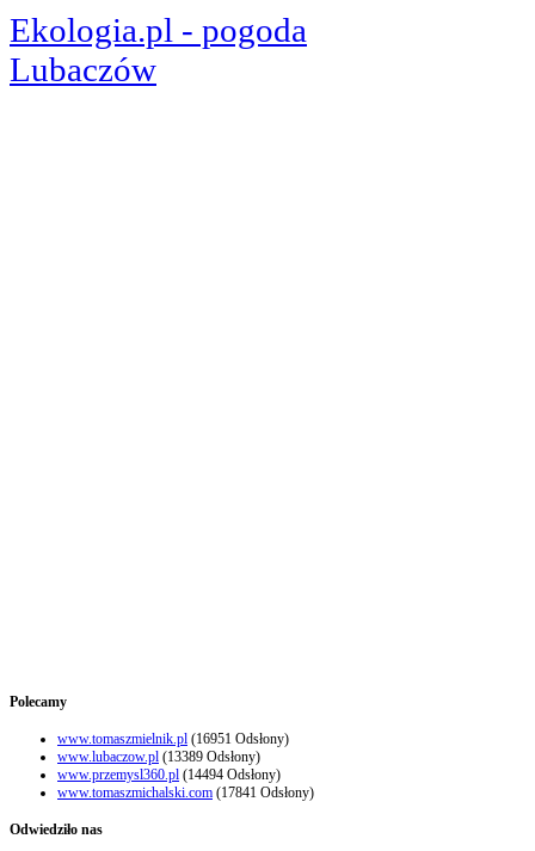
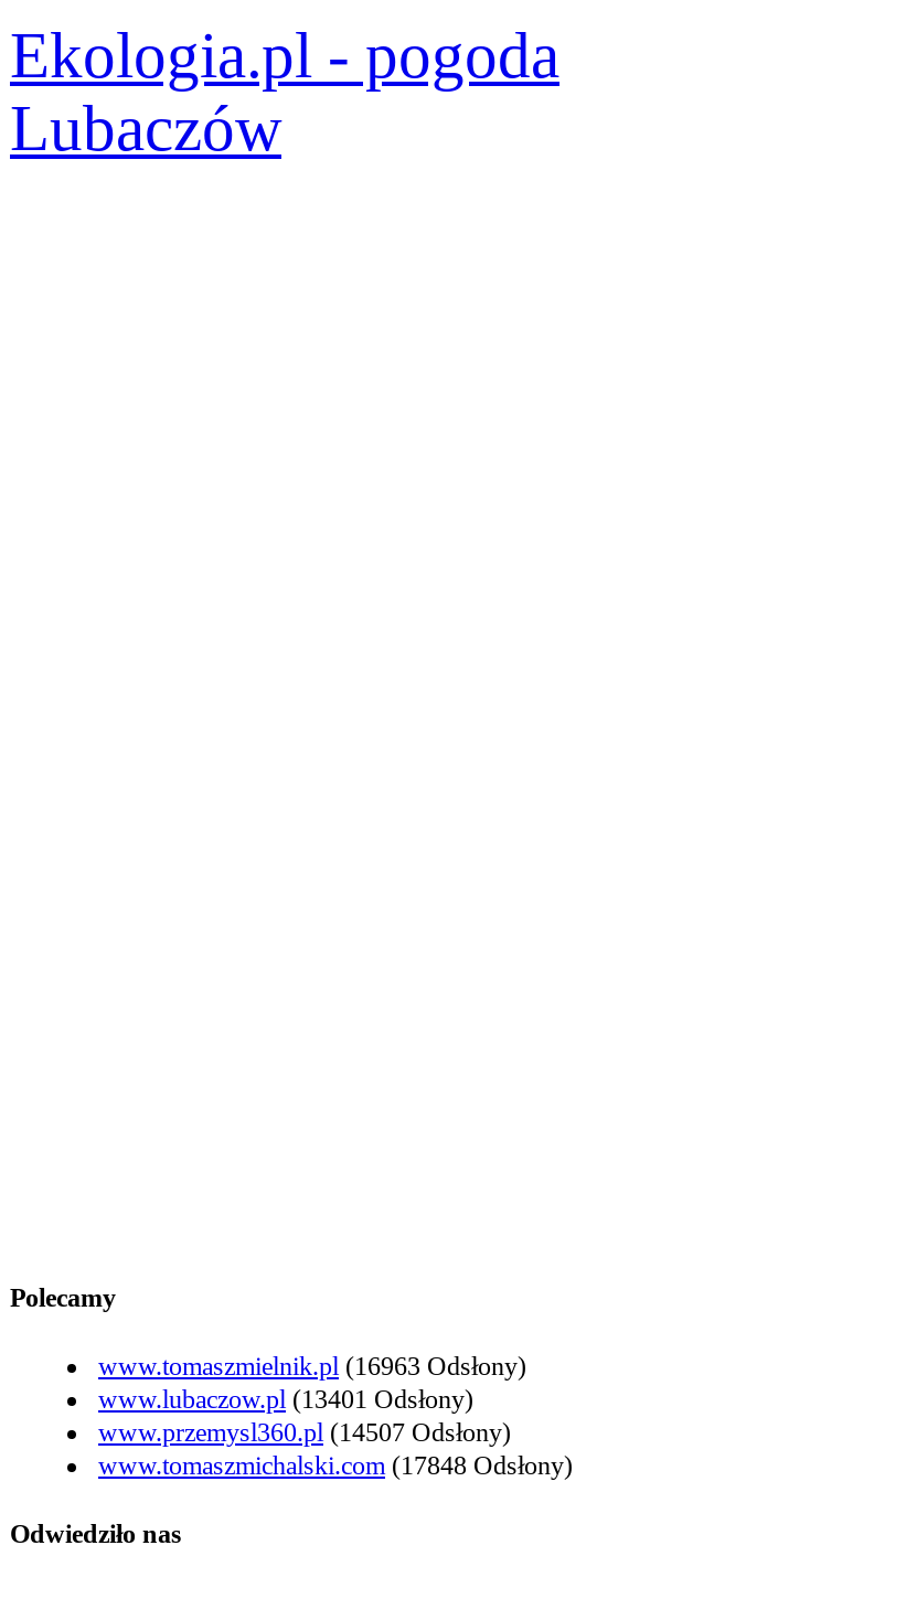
- www.tomaszmielnik.pl (16951 Odsłony)
+ www.tomaszmielnik.pl (16963 Odsłony)

- www.lubaczow.pl (13389 Odsłony)
+ www.lubaczow.pl (13401 Odsłony)

- www.przemysl360.pl (14494 Odsłony)
+ www.przemysl360.pl (14507 Odsłony)

- www.tomaszmichalski.com (17841 Odsłony)
+ www.tomaszmichalski.com (17848 Odsłony)
